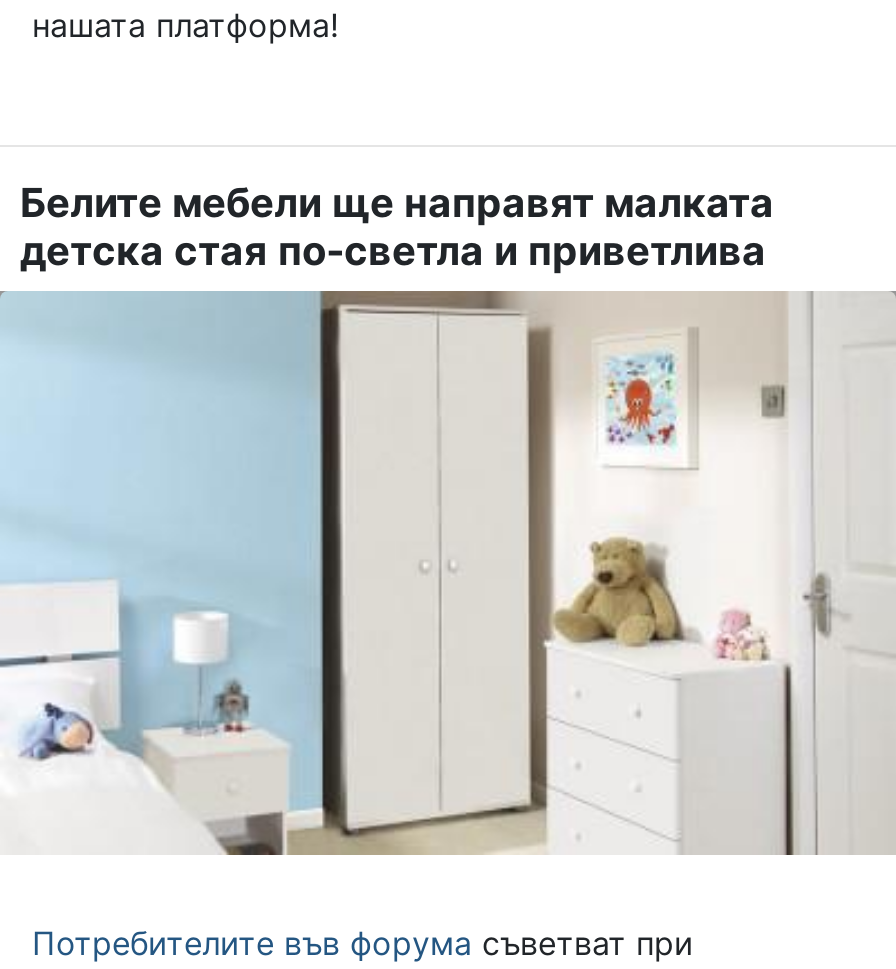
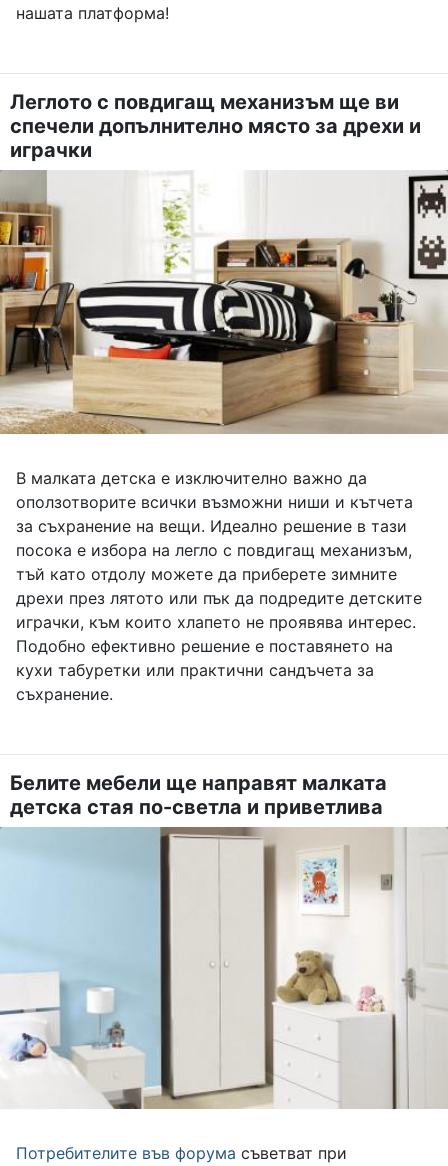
+ [image]
+ В малката детска е изключително важно да
+ оползотворите всички възможни ниши и кътчета
+ за съхранение на вещи. Идеално решение в тази
+ посока е избора на легло с повдигащ механизъм,
+ тъй като отдолу можете да приберете зимните
+ дрехи през лятото или пък да подредите детските
+ играчки, към които хлапето не проявява интерес.
+ Подобно ефективно решение е поставянето на
+ кухи табуретки или практични сандъчета за
+ съхранение.

+ Леглото с повдигащ механизъм ще ви
+ спечели допълнително място за дрехи и
+ играчки
